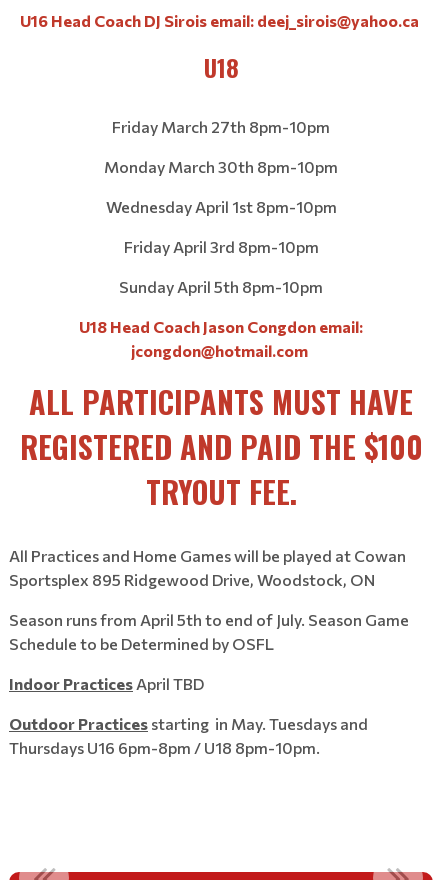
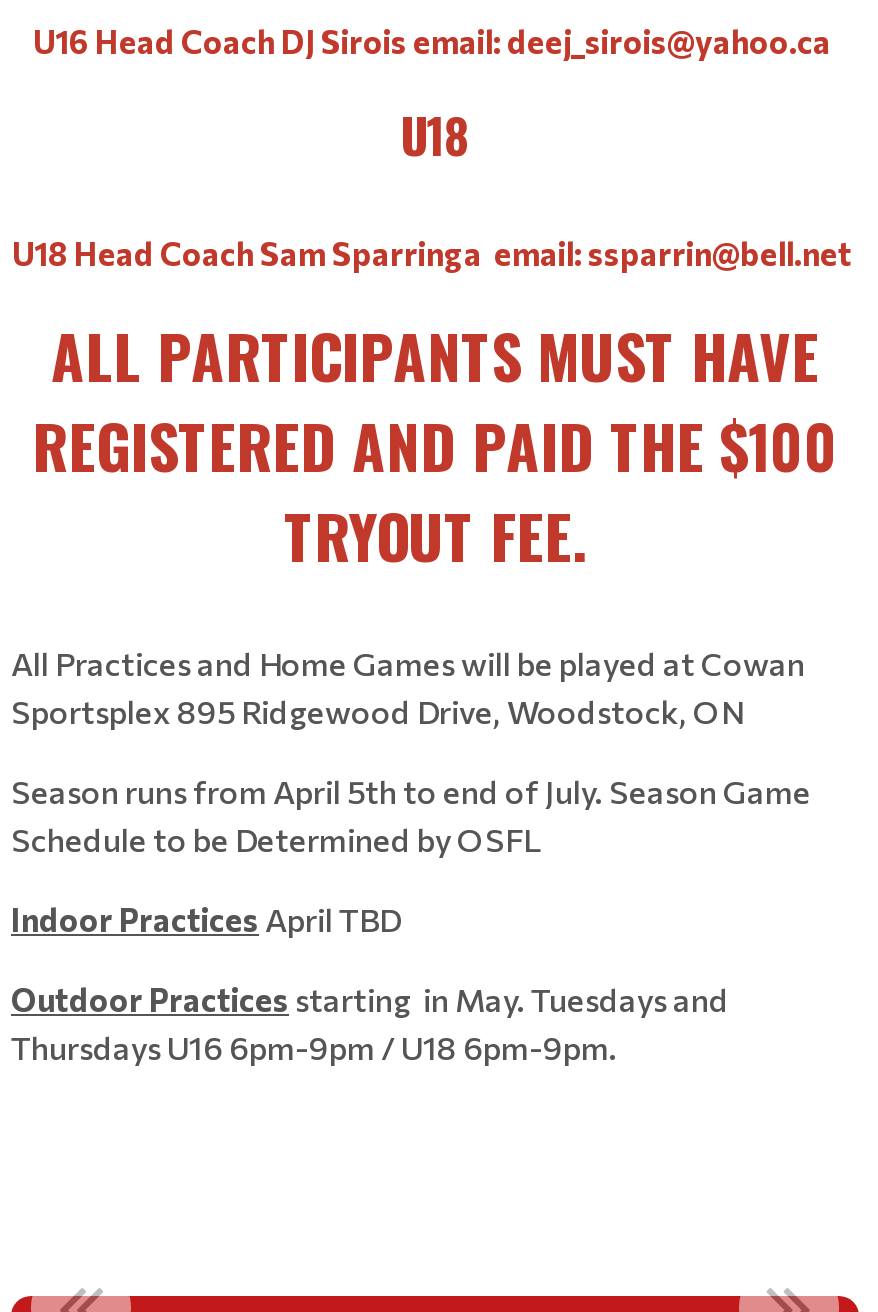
- Friday March 27th 8pm-10pm
- Monday March 30th 8pm-10pm
- Wednesday April 1st 8pm-10pm
- Friday April 3rd 8pm-10pm
- Sunday April 5th 8pm-10pm
- U18 Head Coach Jason Congdon email:
- jcongdon@hotmail.com
+ U18 Head Coach Sam Sparringa email: ssparrin@bell.net

- Thursdays U16 6pm-8pm / U18 8pm-10pm.
+ Thursdays U16 6pm-9pm / U18 6pm-9pm.
